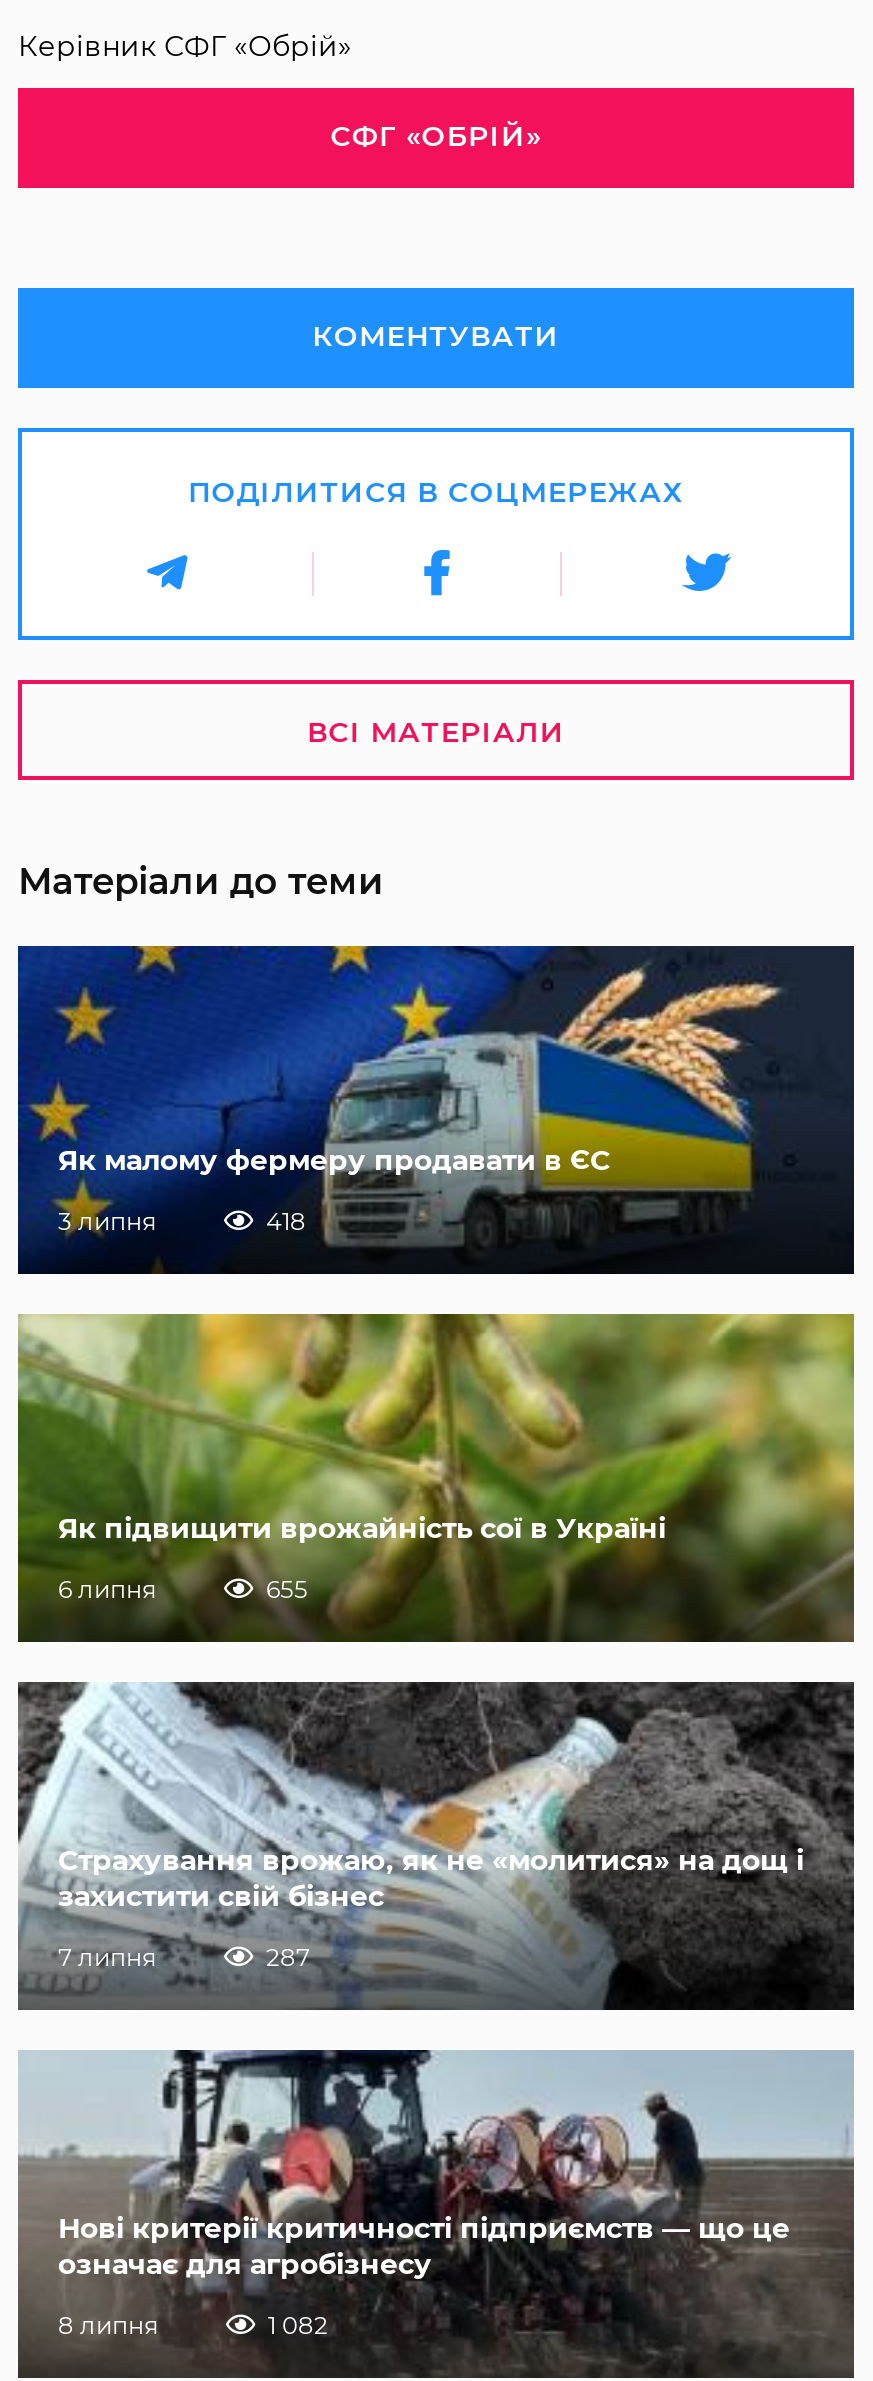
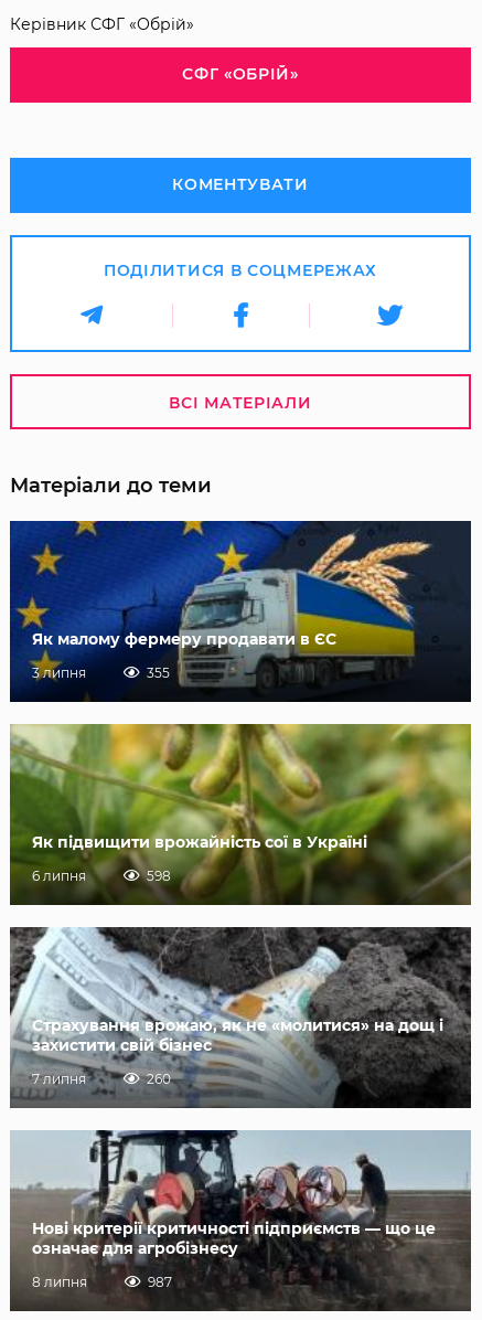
- 418
+ 355

- 655
+ 598

- 287
+ 260

- 1 082
+ 987
